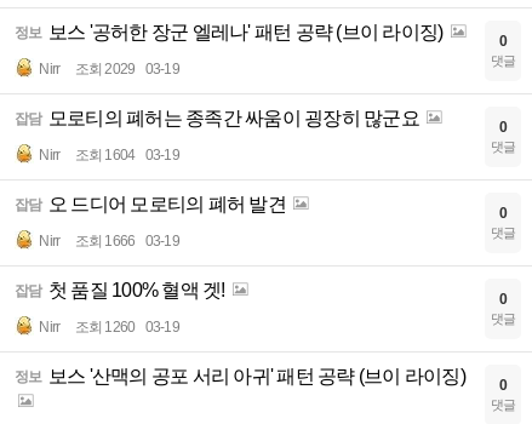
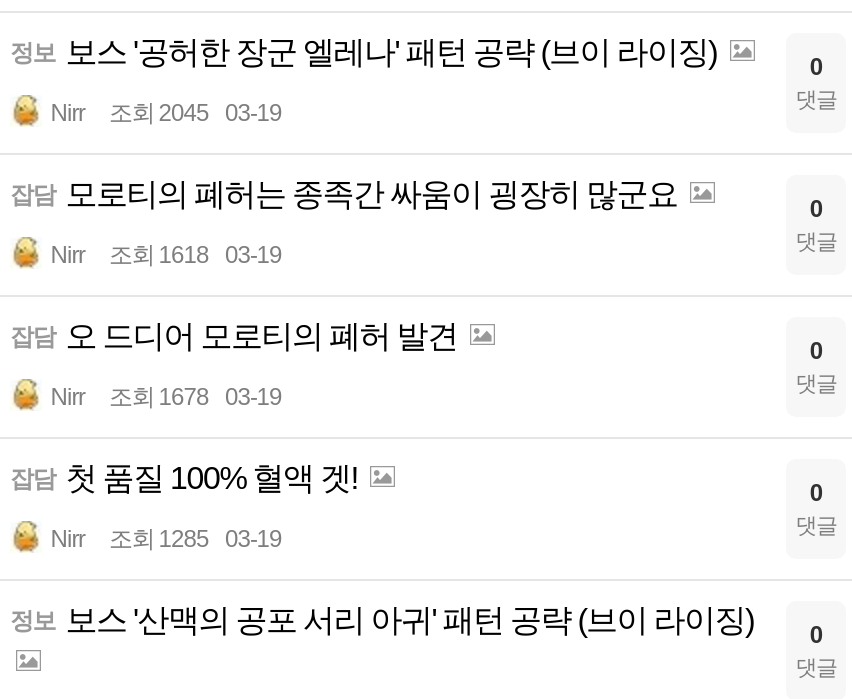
- Nirr 조회 2029 03-19
+ Nirr 조회 2045 03-19

- Nirr 조회 1604 03-19
+ Nirr 조회 1618 03-19

- Nirr 조회 1666 03-19
+ Nirr 조회 1678 03-19

- Nirr 조회 1260 03-19
+ Nirr 조회 1285 03-19
